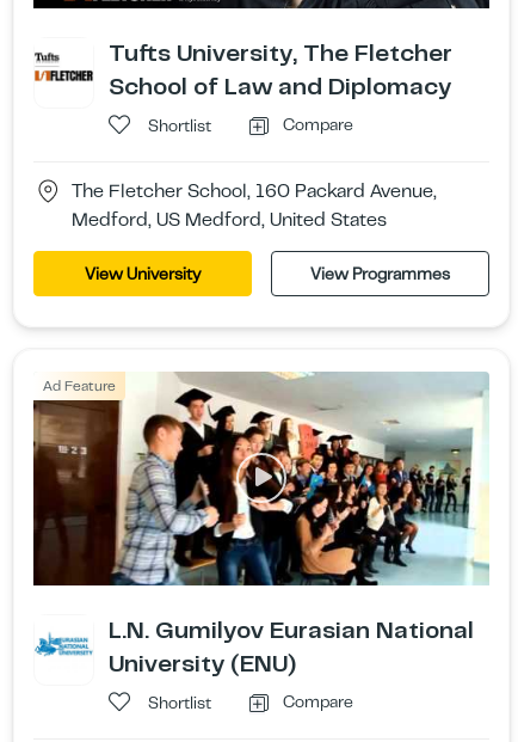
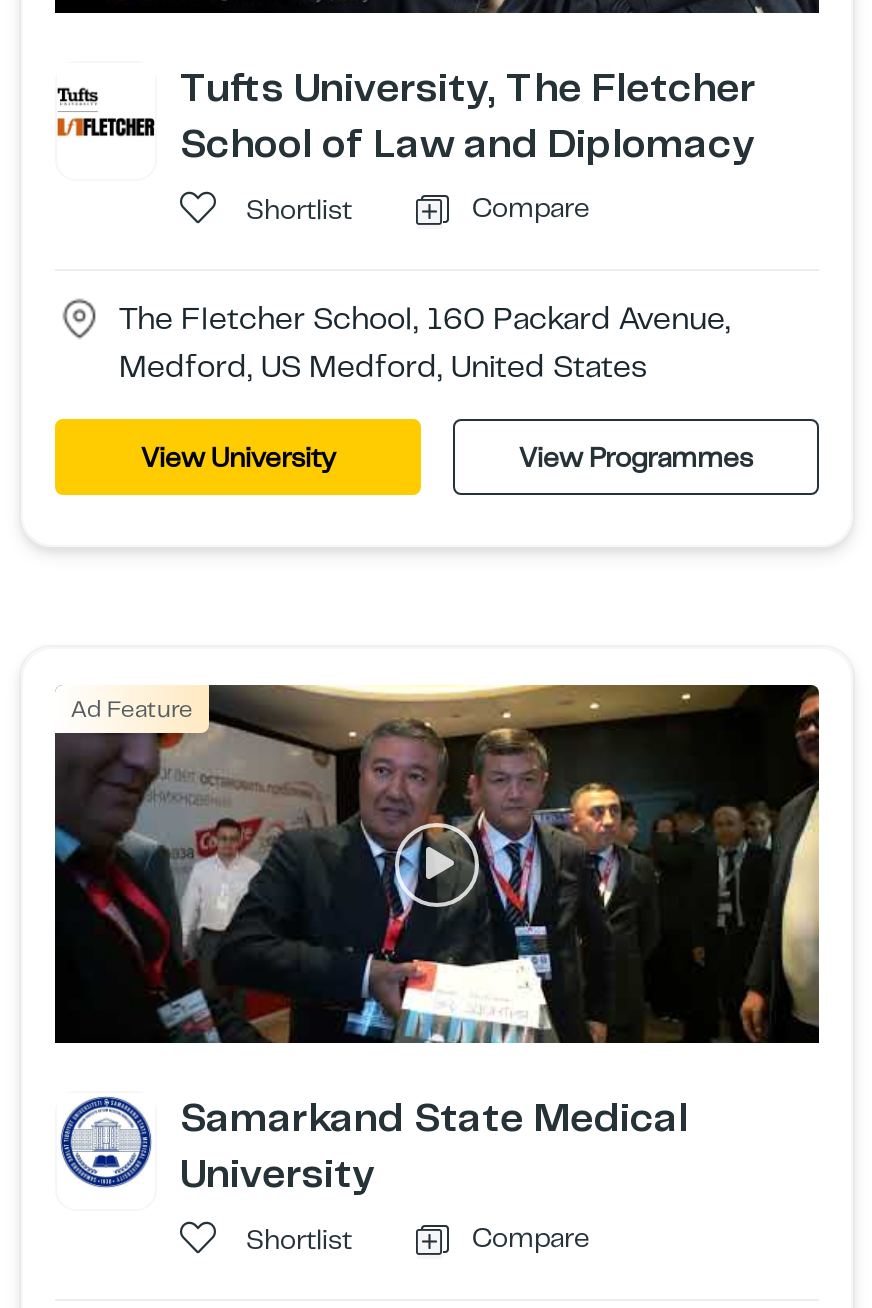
- [image]
- L.N. Gumilyov Eurasian National
- University (ENU)
+ [image]
+ Samarkand State Medical
+ University

- [image]
+ [image]
